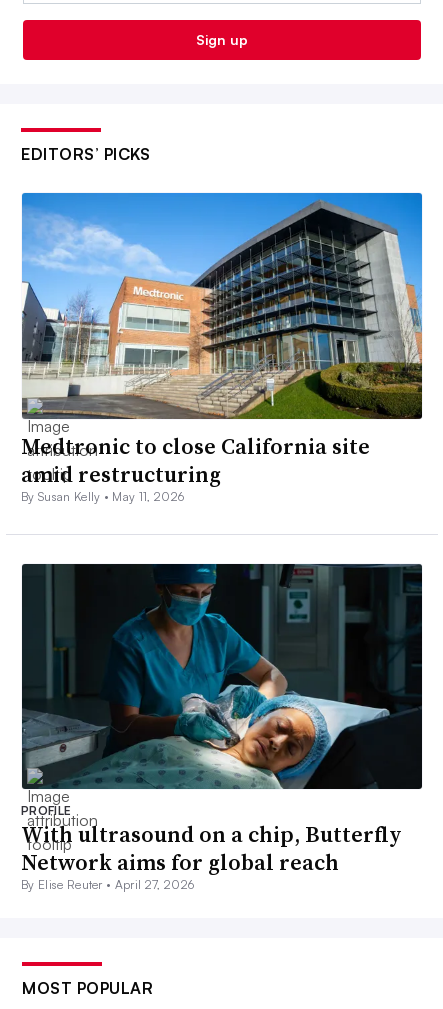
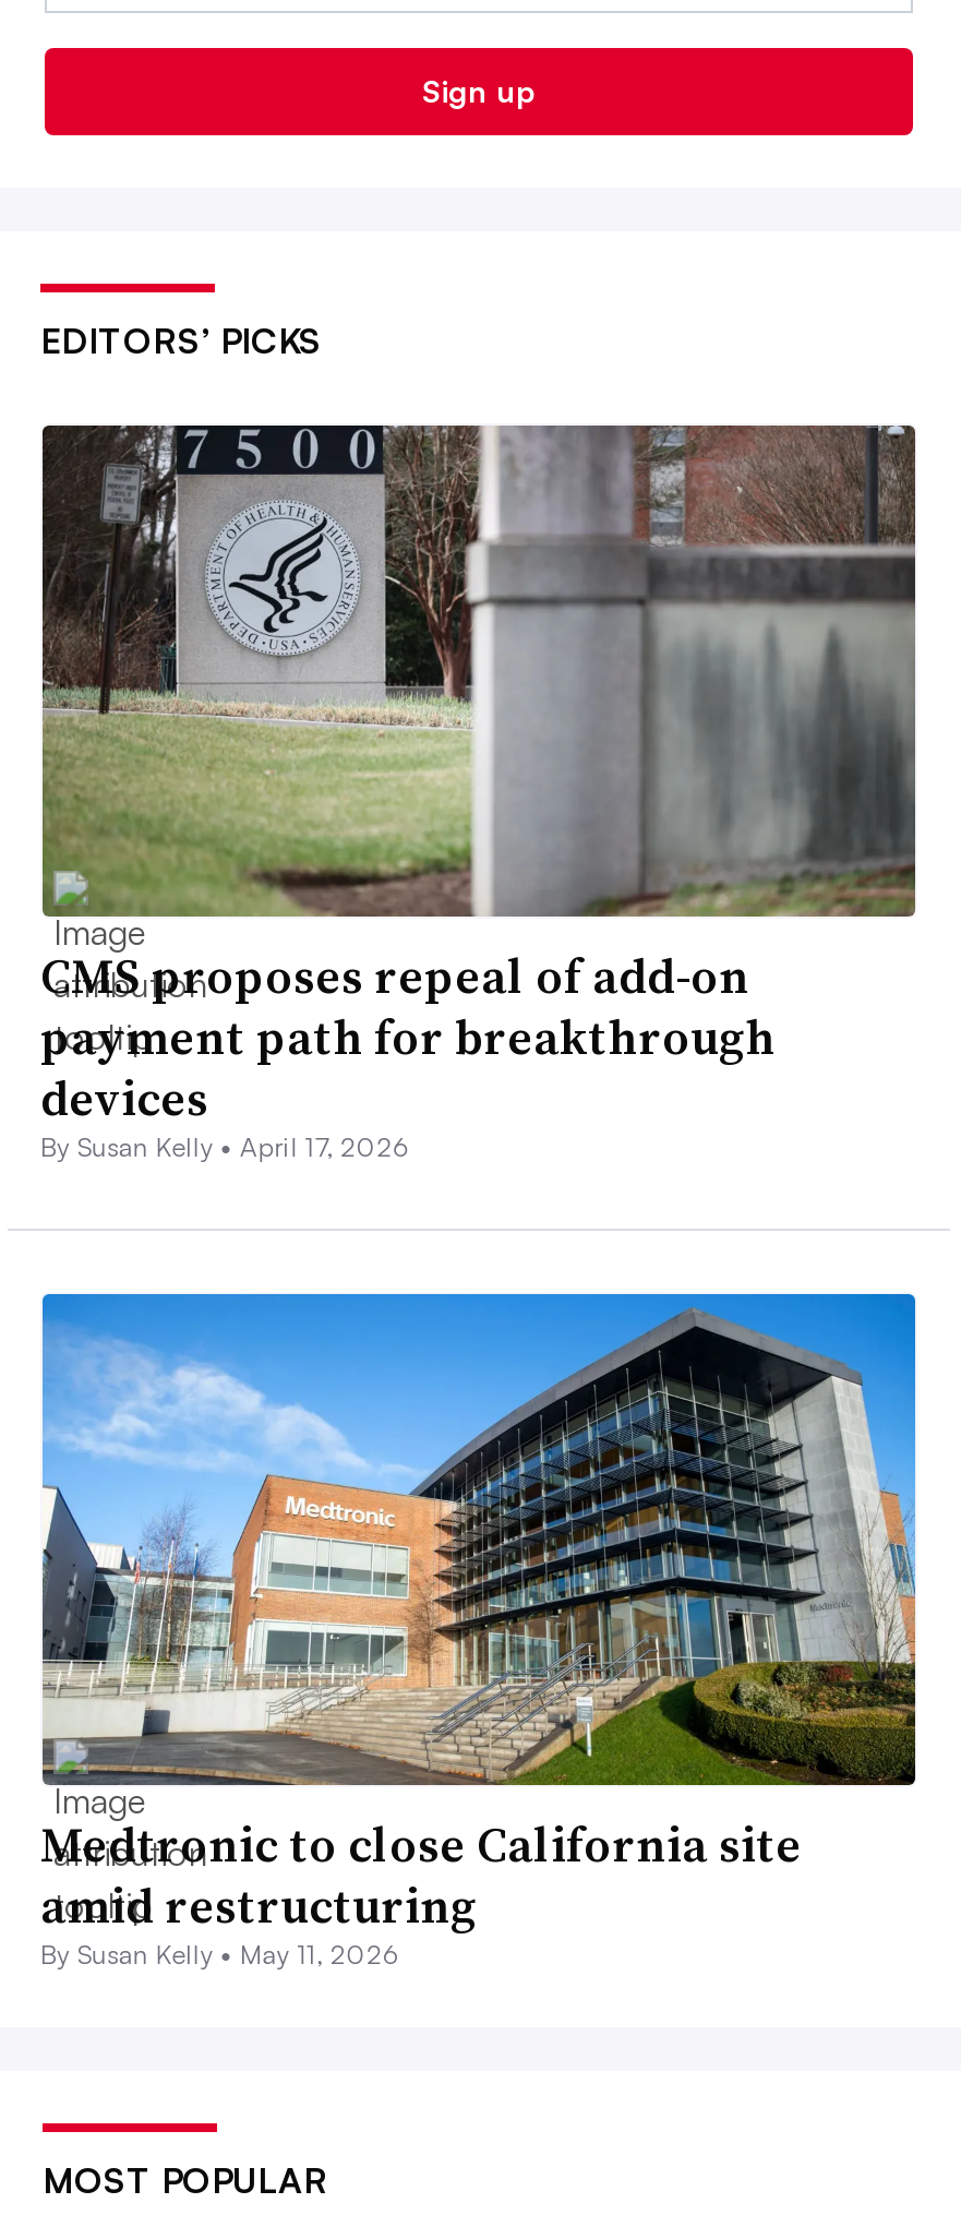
+ [image]
+ CMS proposes repeal of add-on
+ payment path for breakthrough
+ devices
+ By Susan Kelly • April 17, 2026

moved down: [image] | Medtronic to close California site | amid restructuring | By Susan Kelly • May 11, 2026

- [image]
- PROFILE
- With ultrasound on a chip, Butterfly
- Network aims for global reach
- By Elise Reuter • April 27, 2026
